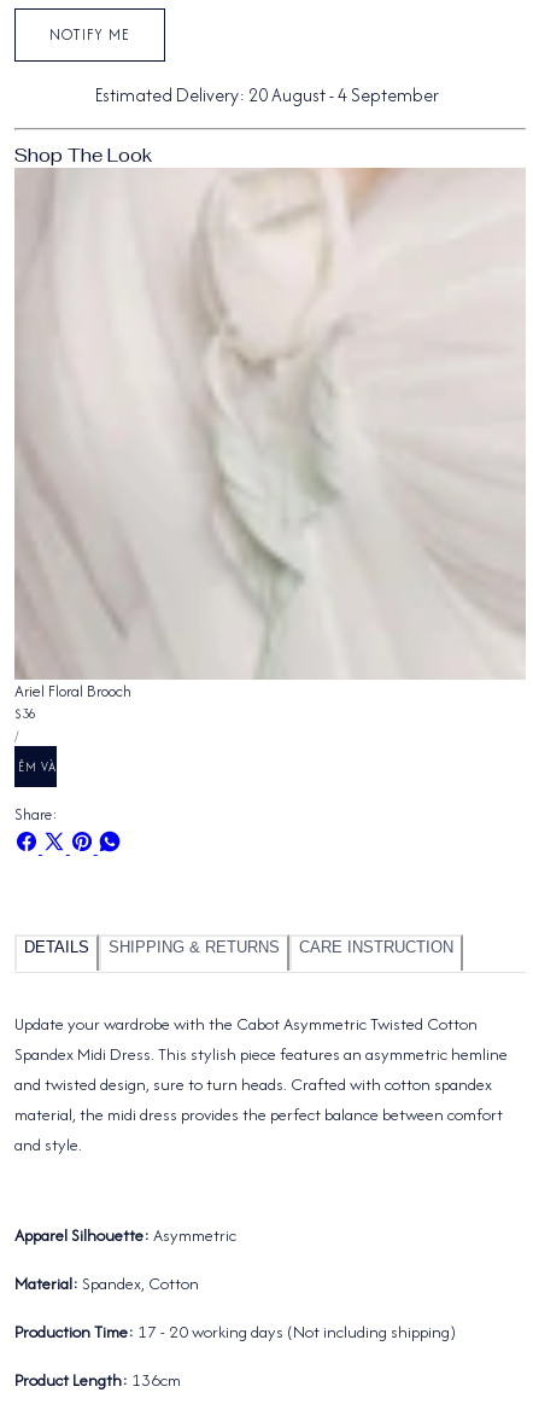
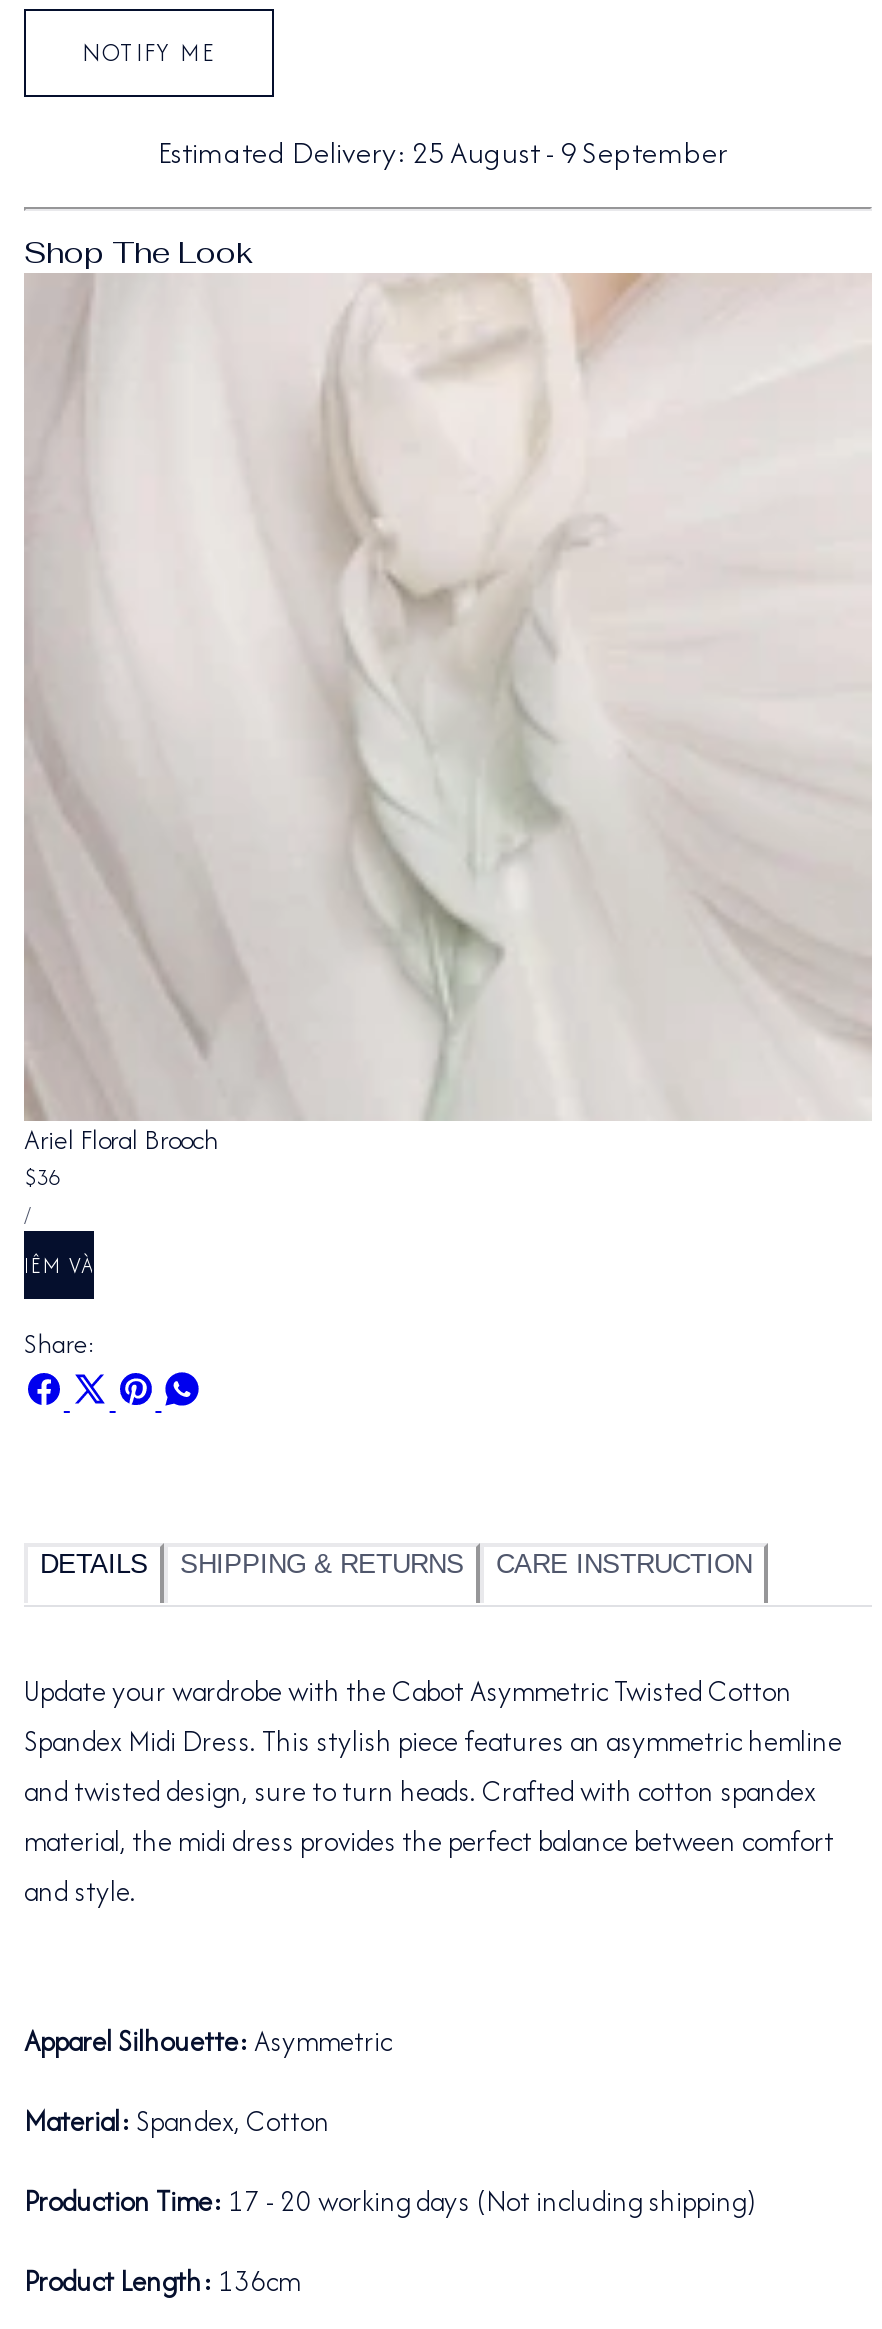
- Estimated Delivery: 20 August- 4 September
+ Estimated Delivery: 25 August- 9 September
